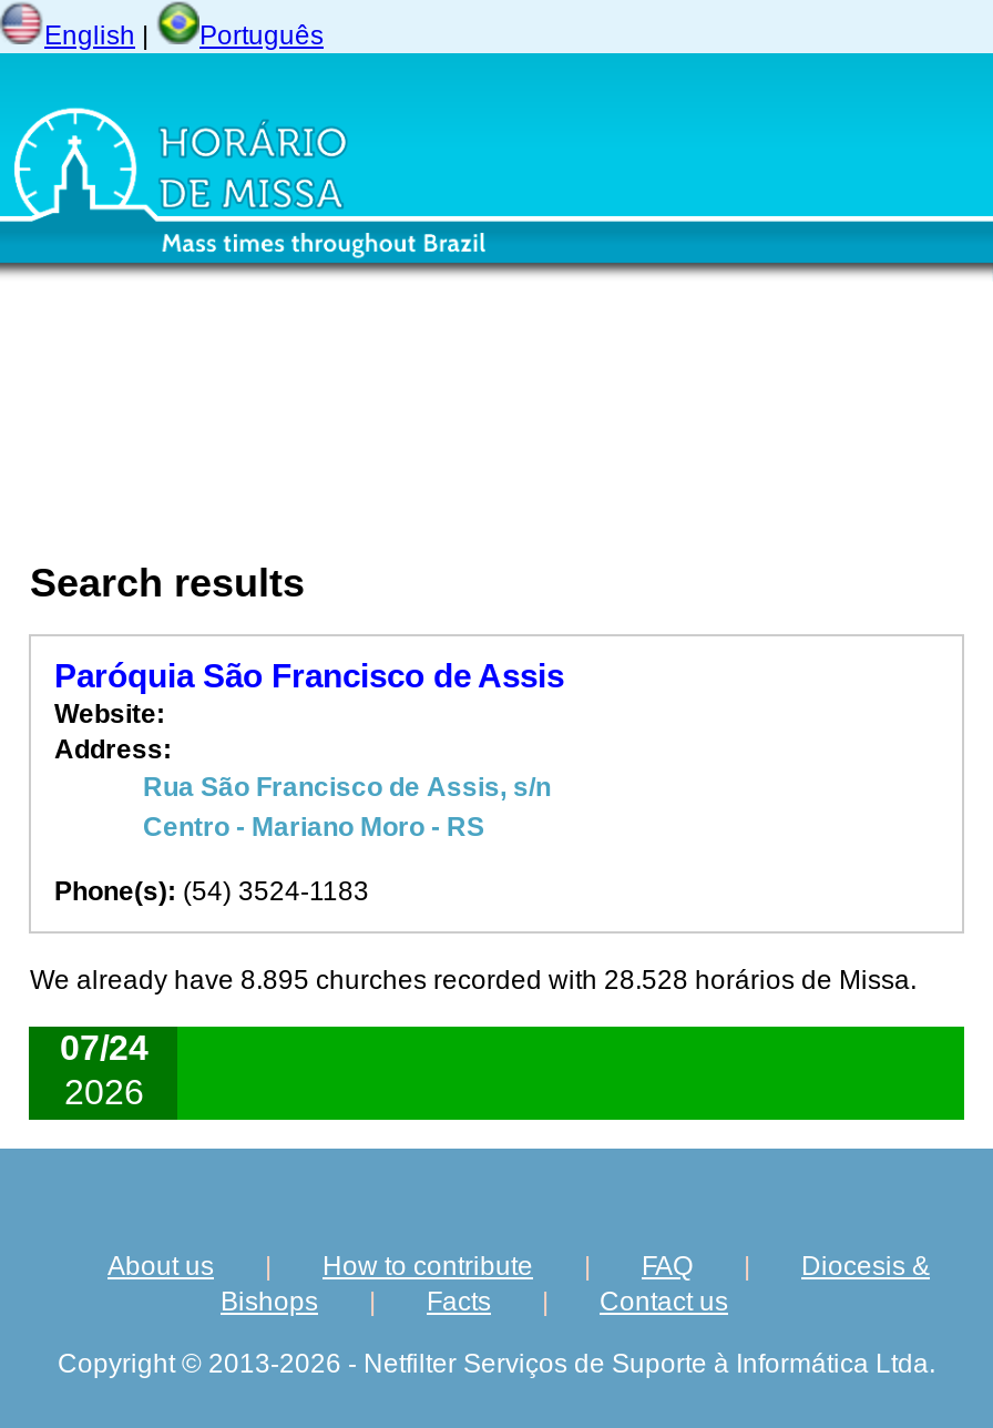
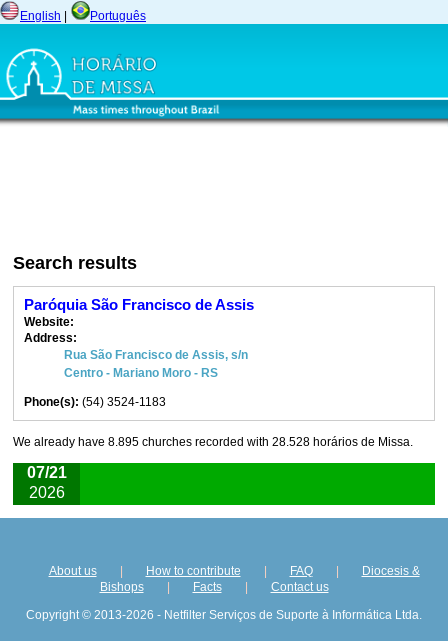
- 07/24
+ 07/21
